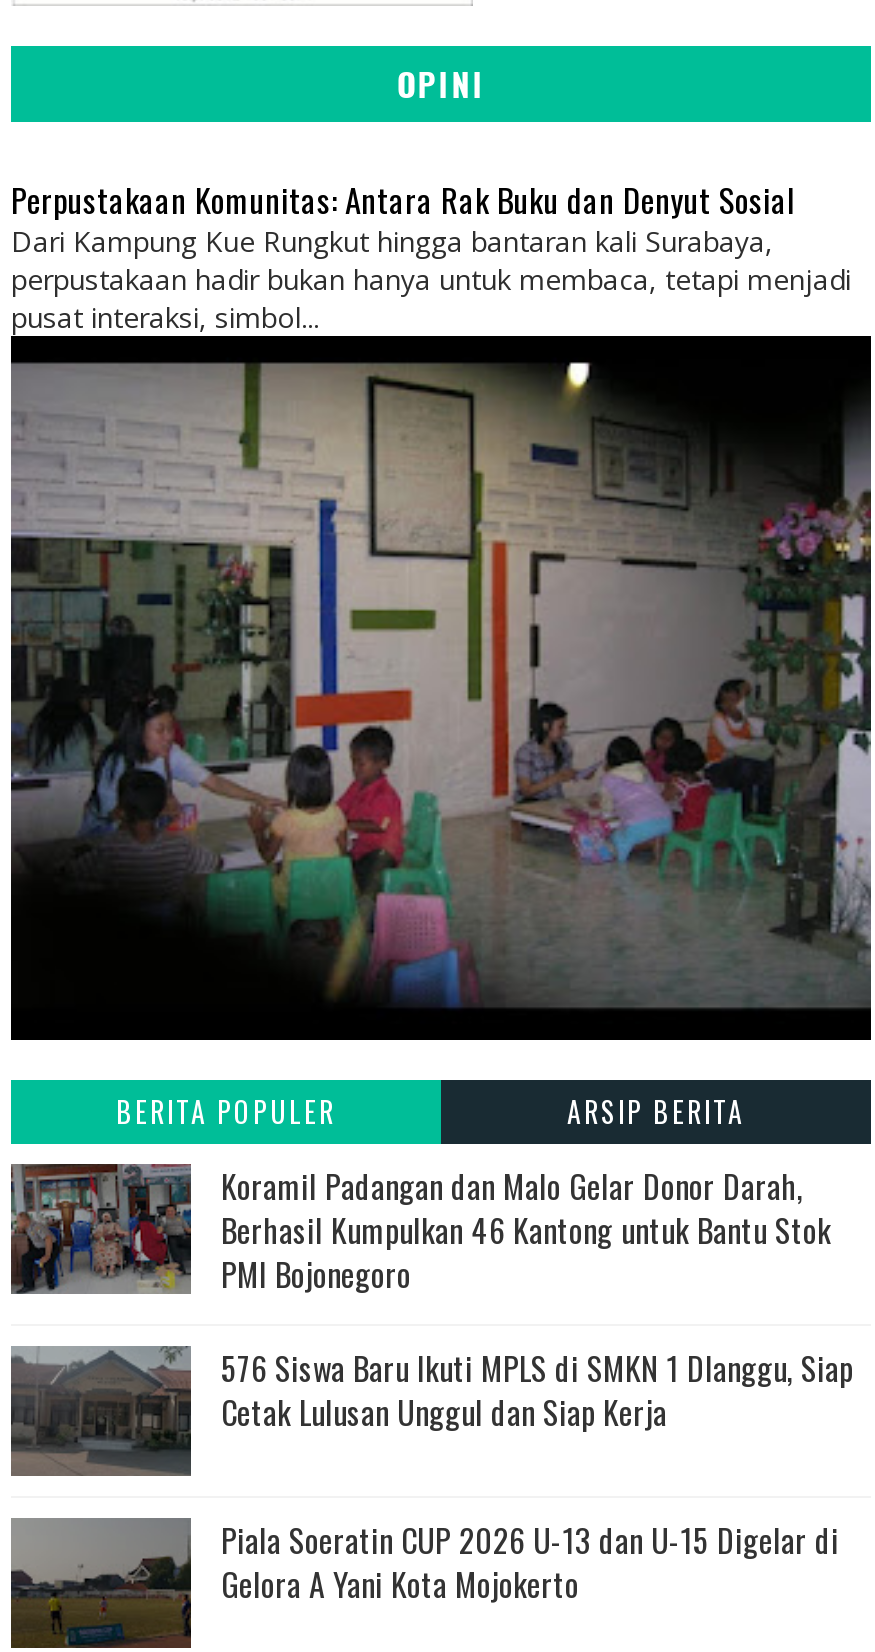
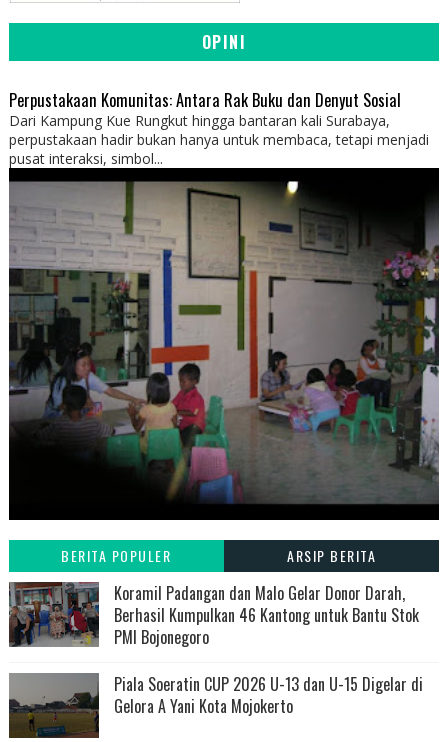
- [image]
- 576 Siswa Baru Ikuti MPLS di SMKN 1 Dlanggu, Siap
- Cetak Lulusan Unggul dan Siap Kerja
